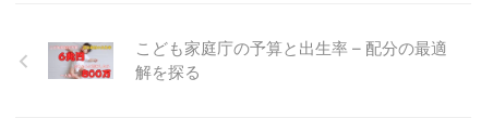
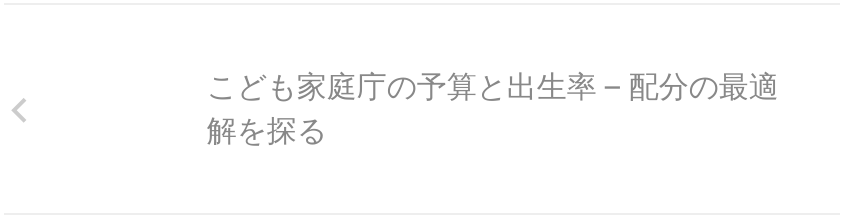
- [image]
